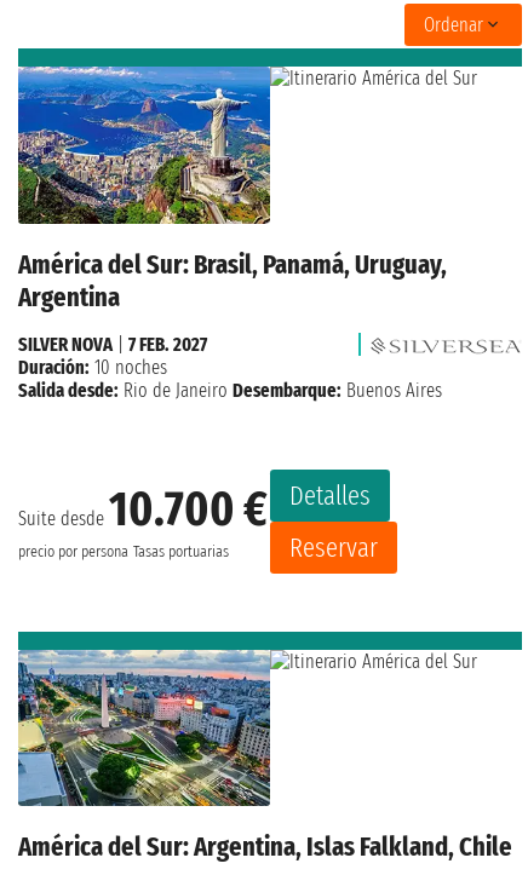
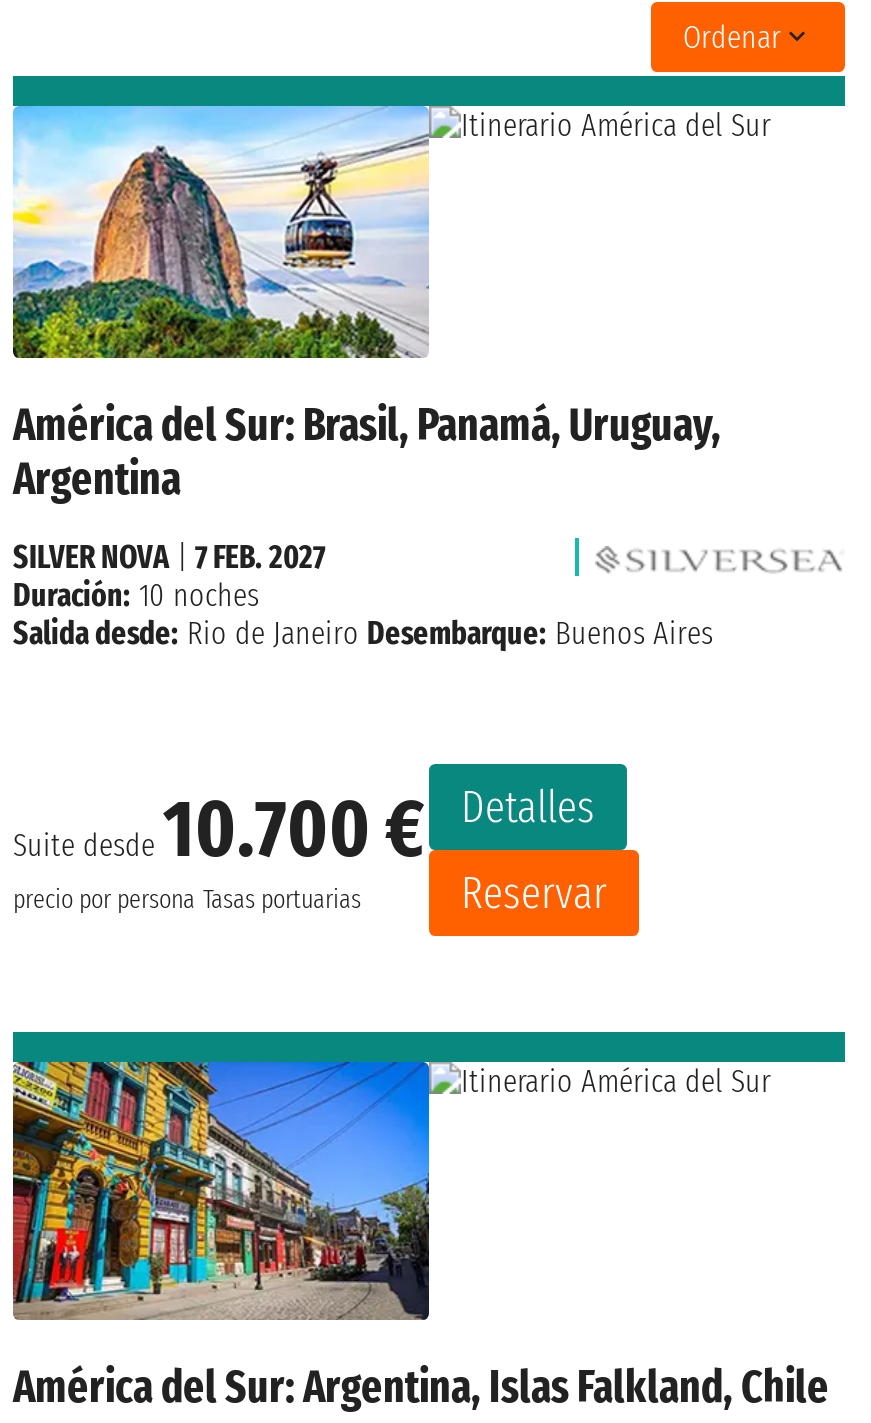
- [image]
+ [image]

- [image]
+ [image]
